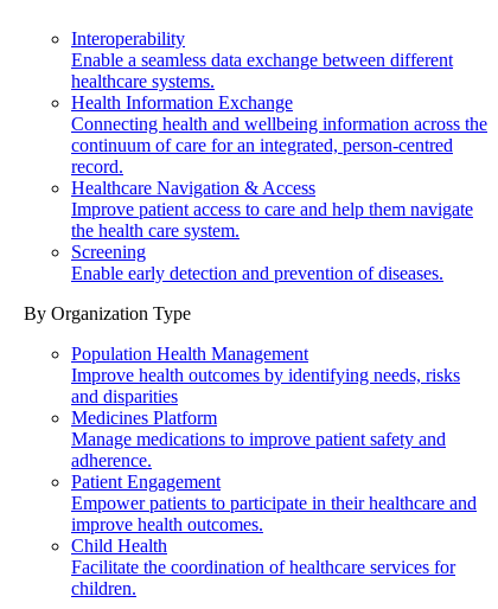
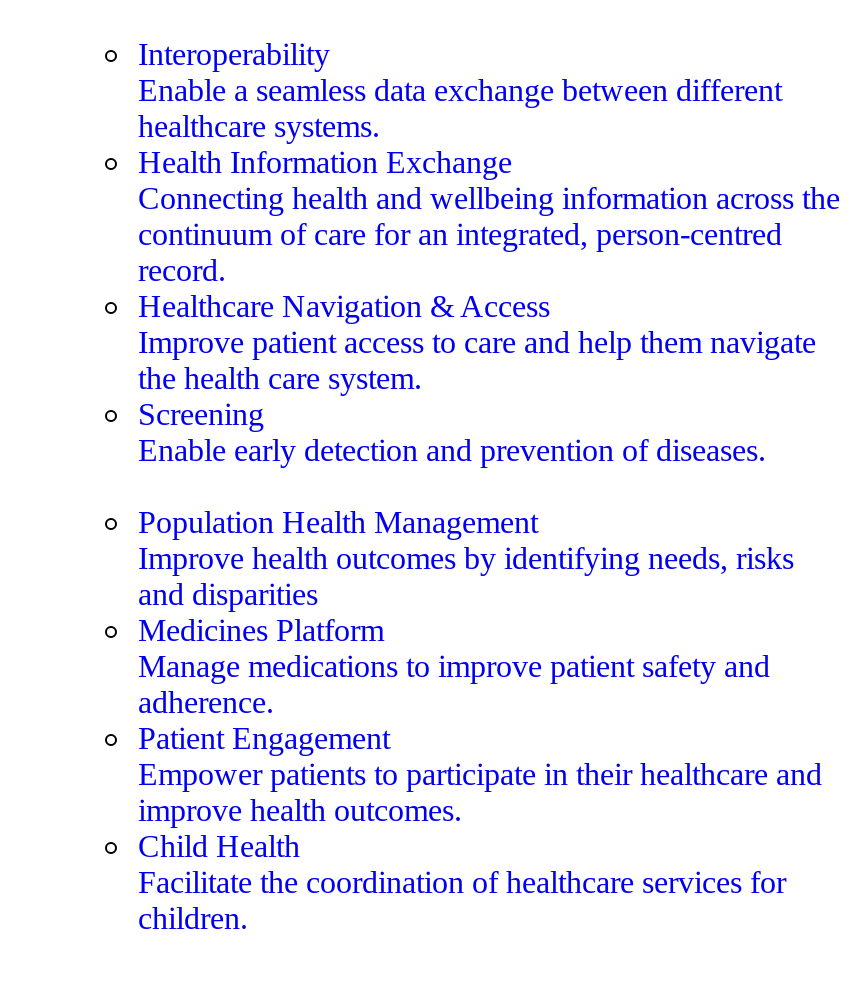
- By Organization Type
